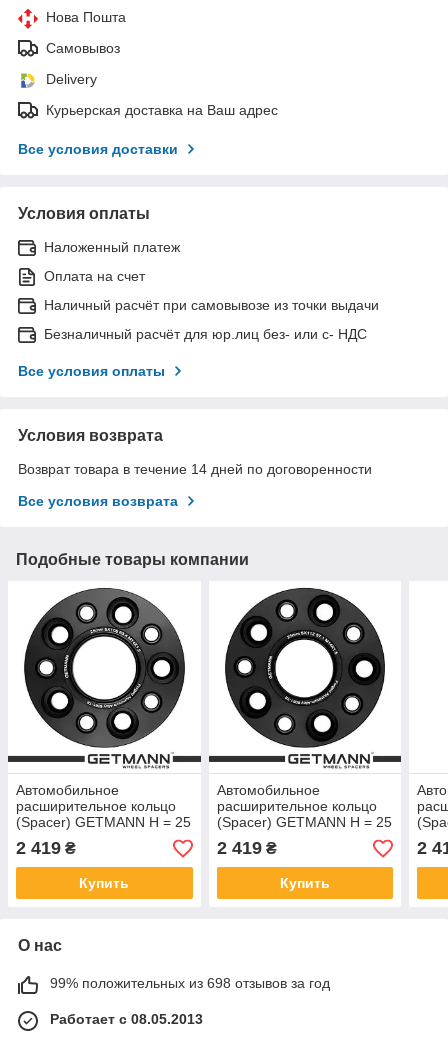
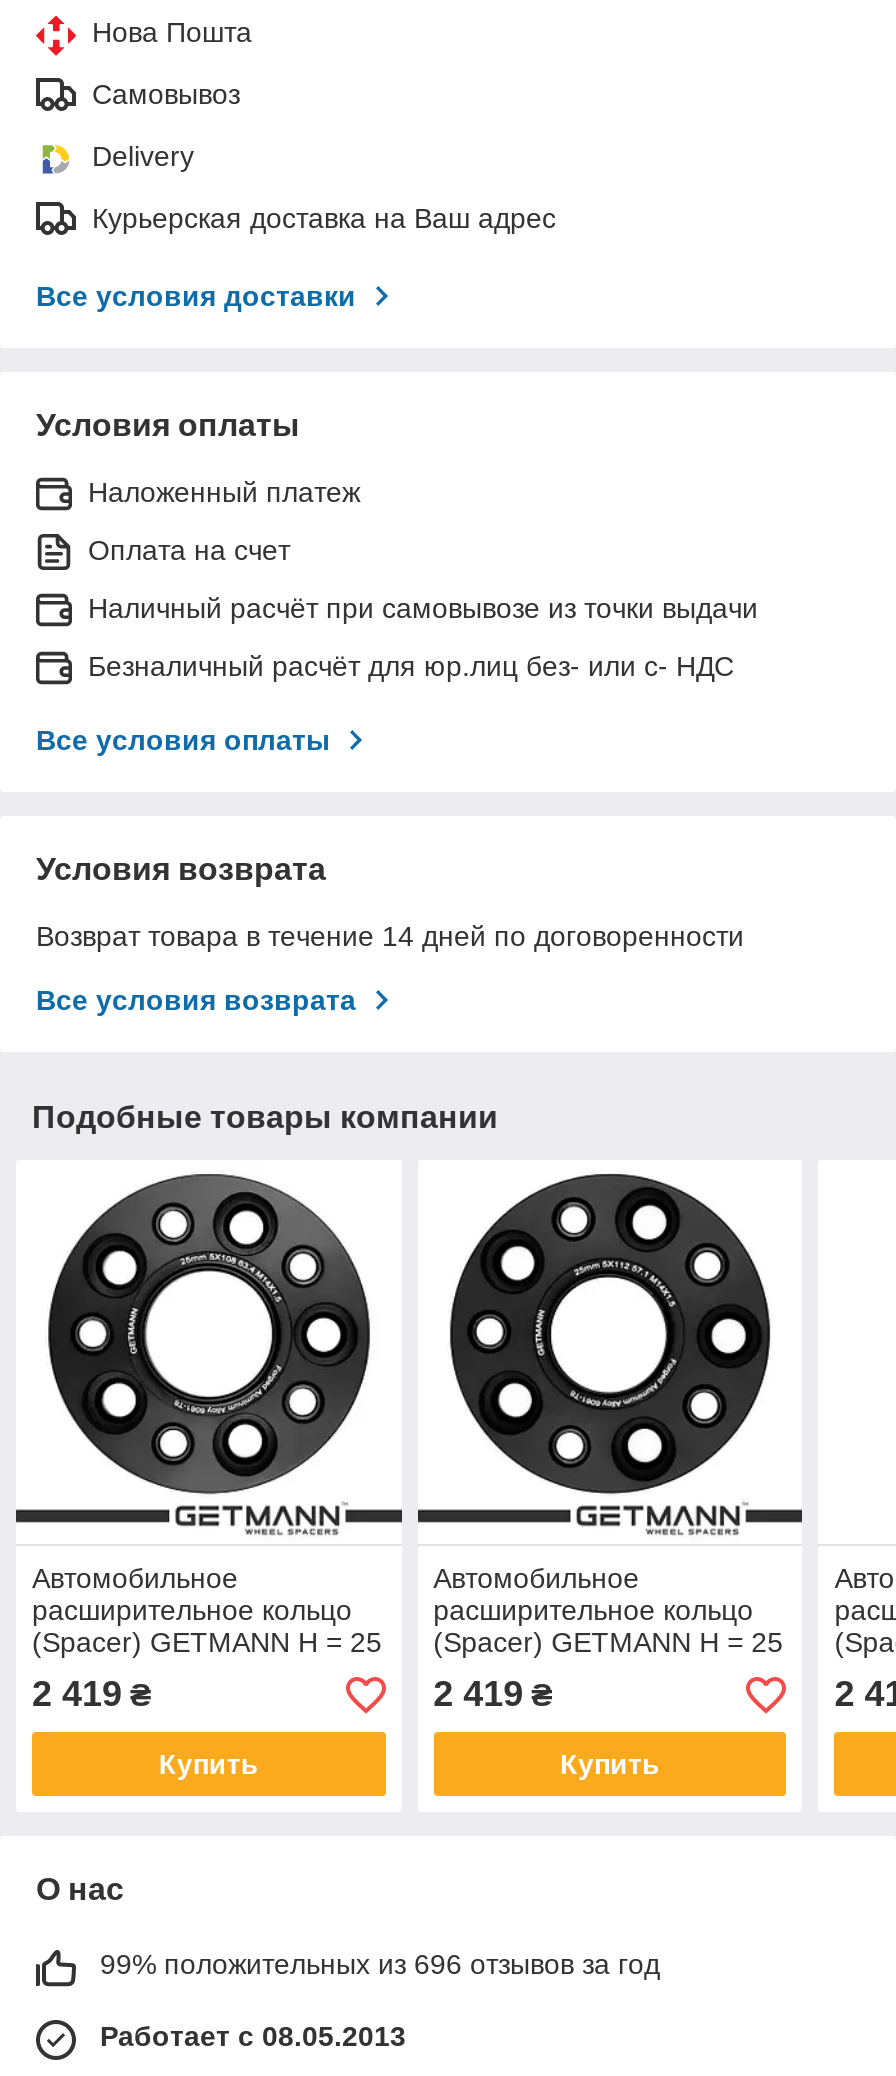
- 99% положительных из 698 отзывов за год
+ 99% положительных из 696 отзывов за год
